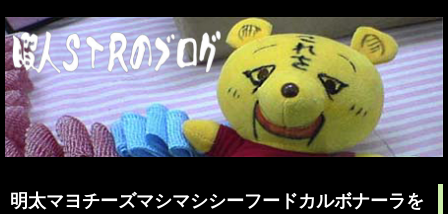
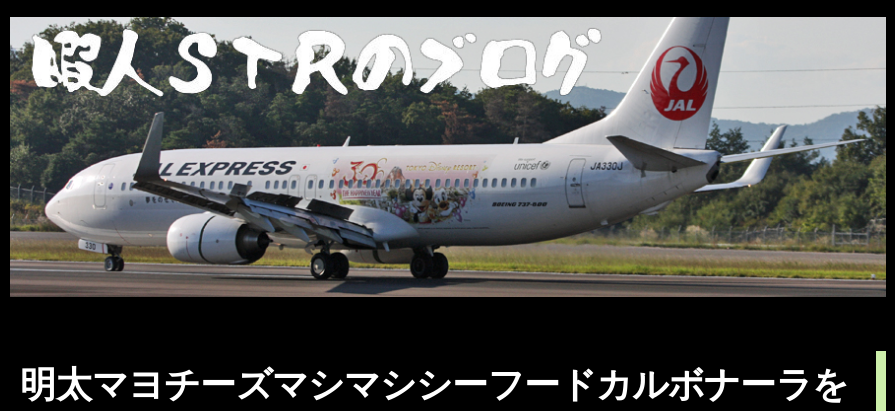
- [image]
+ [image]
